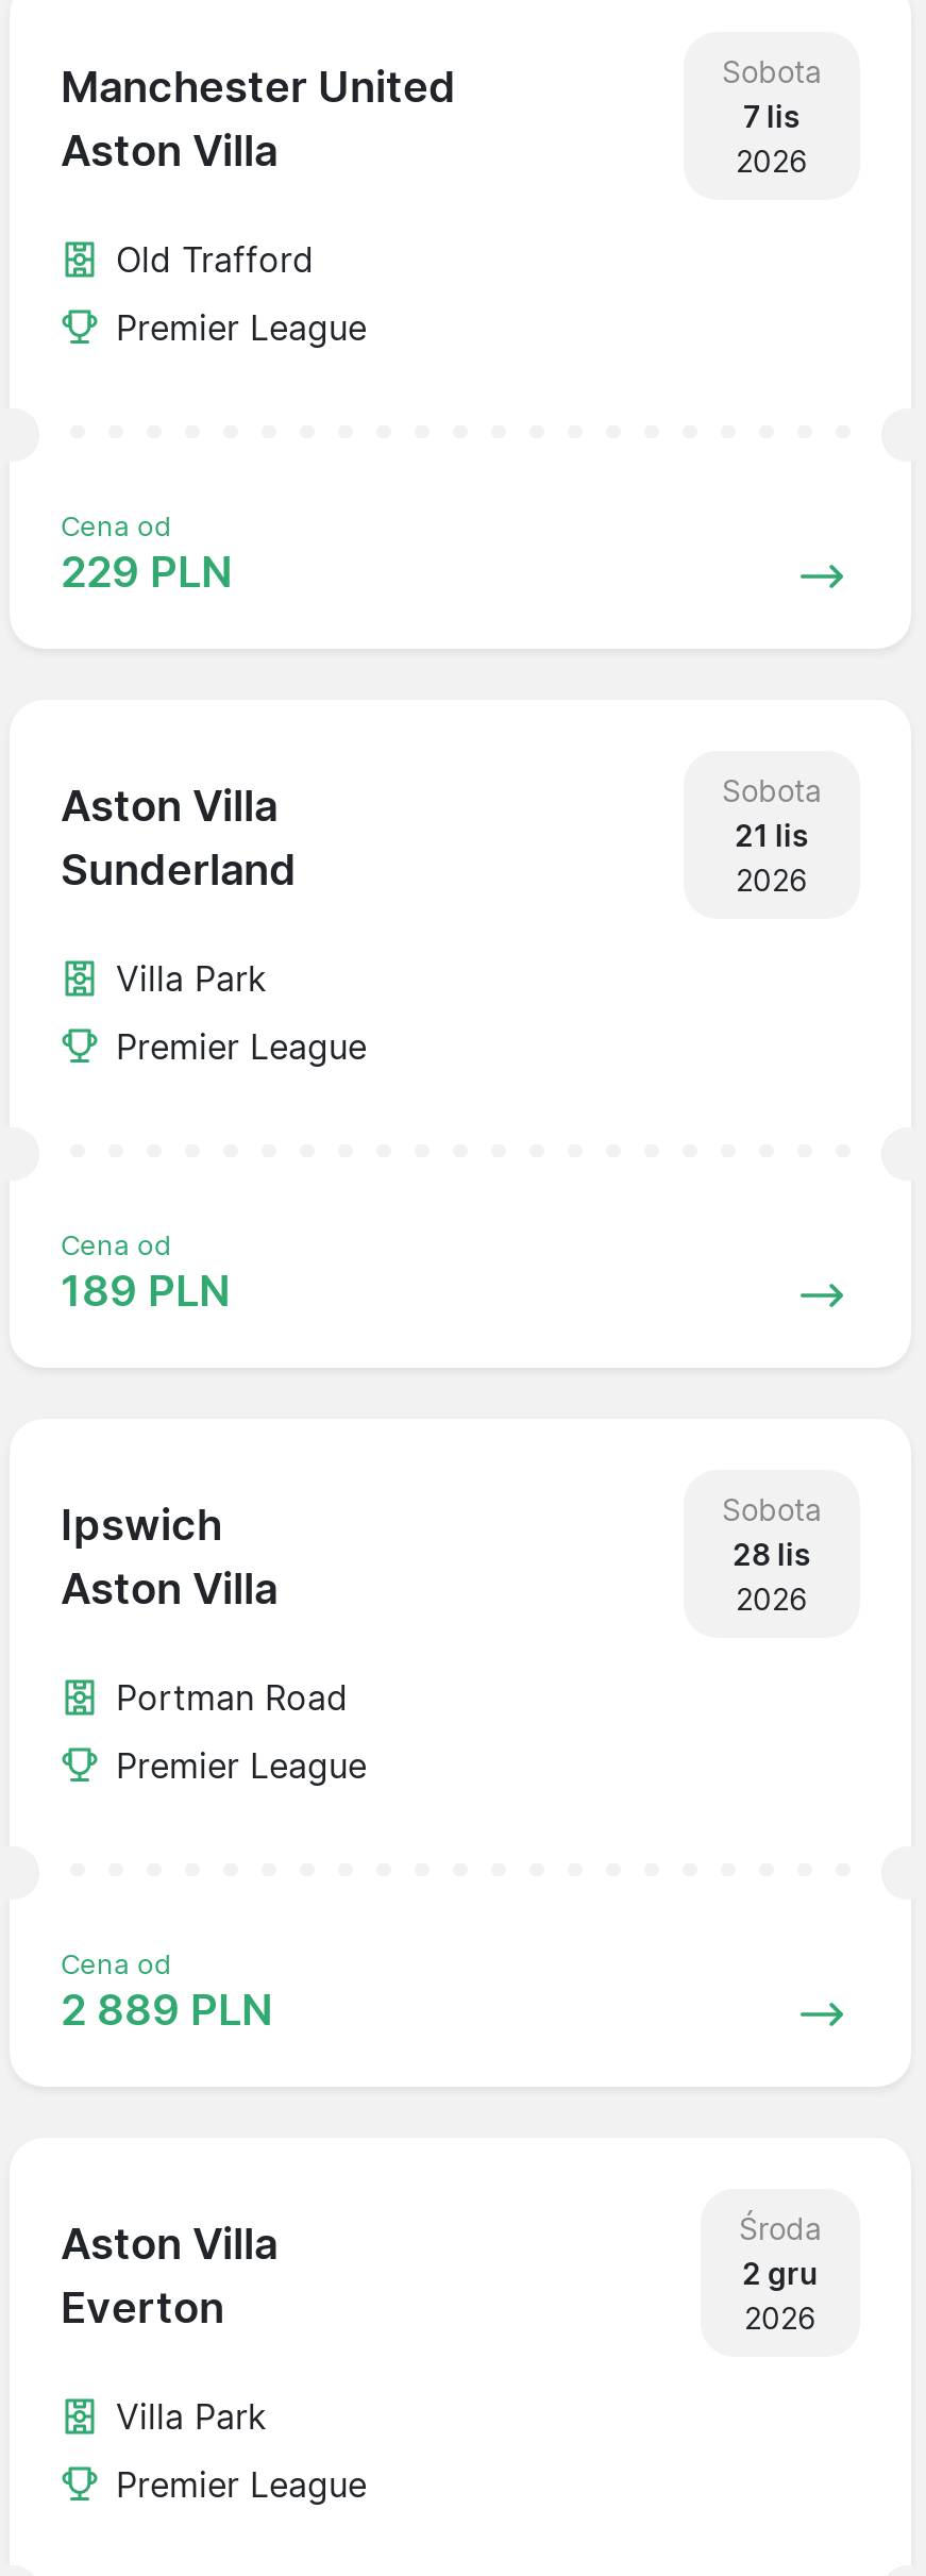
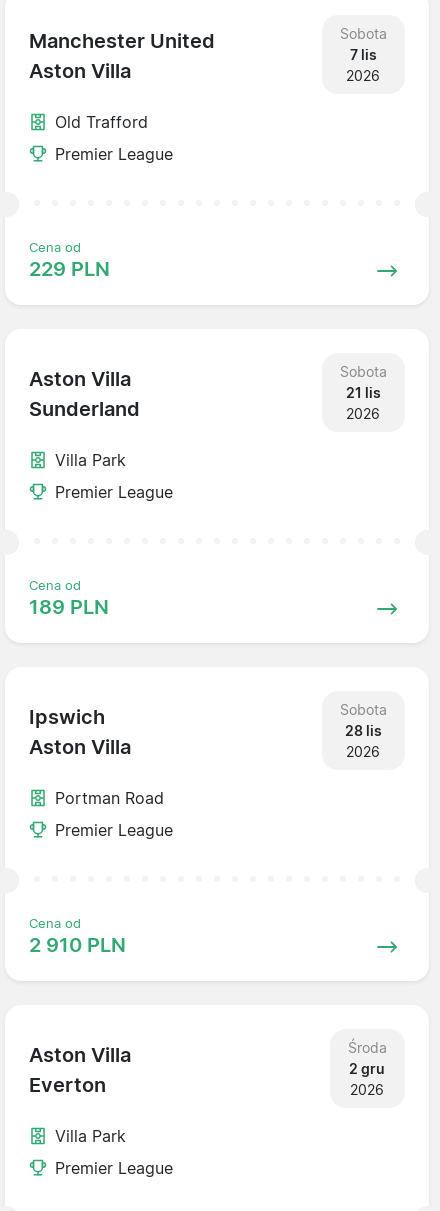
- 2 889 PLN
+ 2 910 PLN
